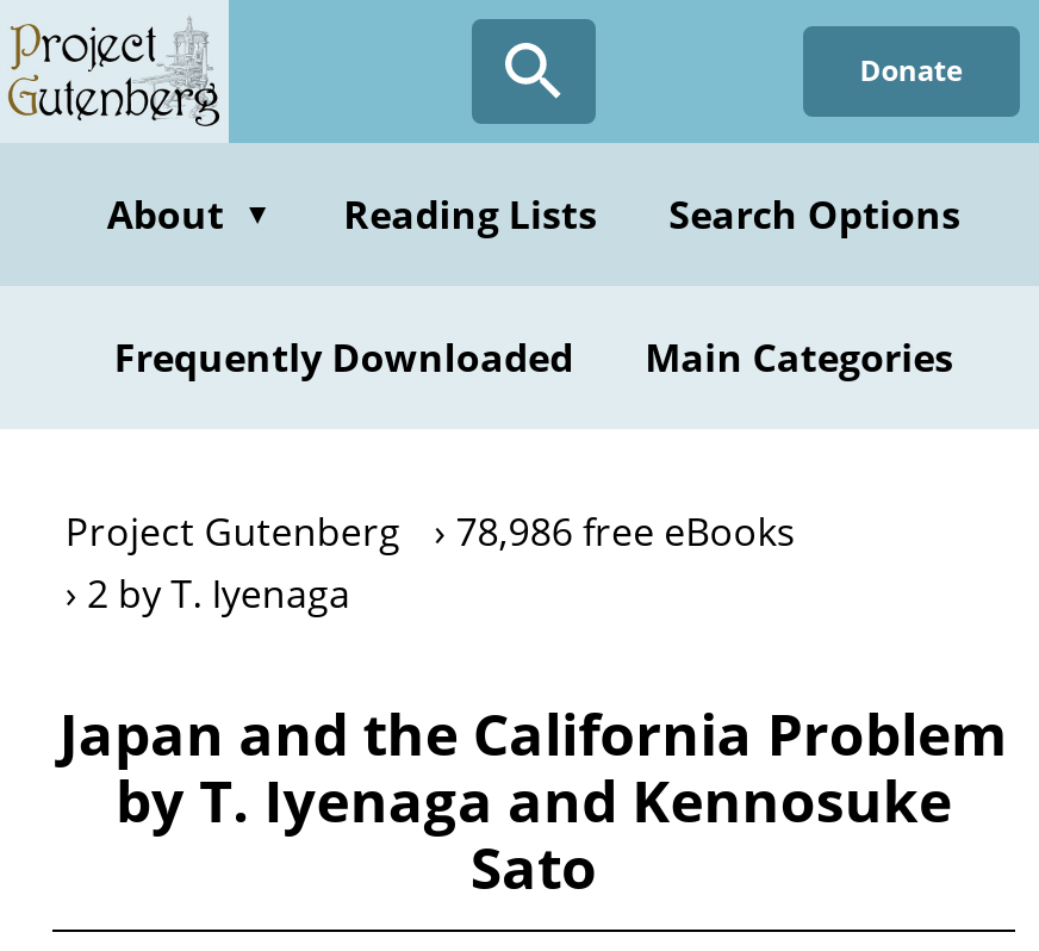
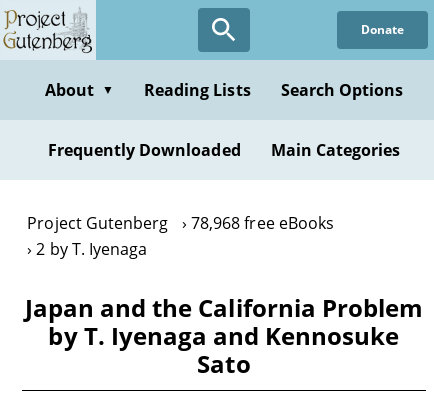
- Project Gutenberg 78,986 free eBooks
+ Project Gutenberg 78,968 free eBooks
